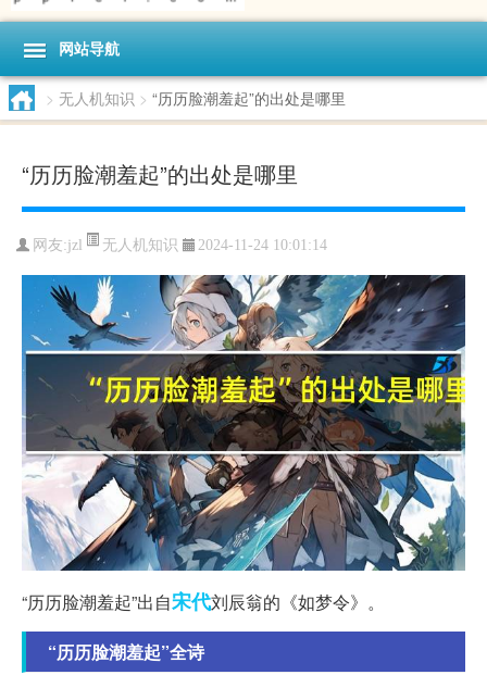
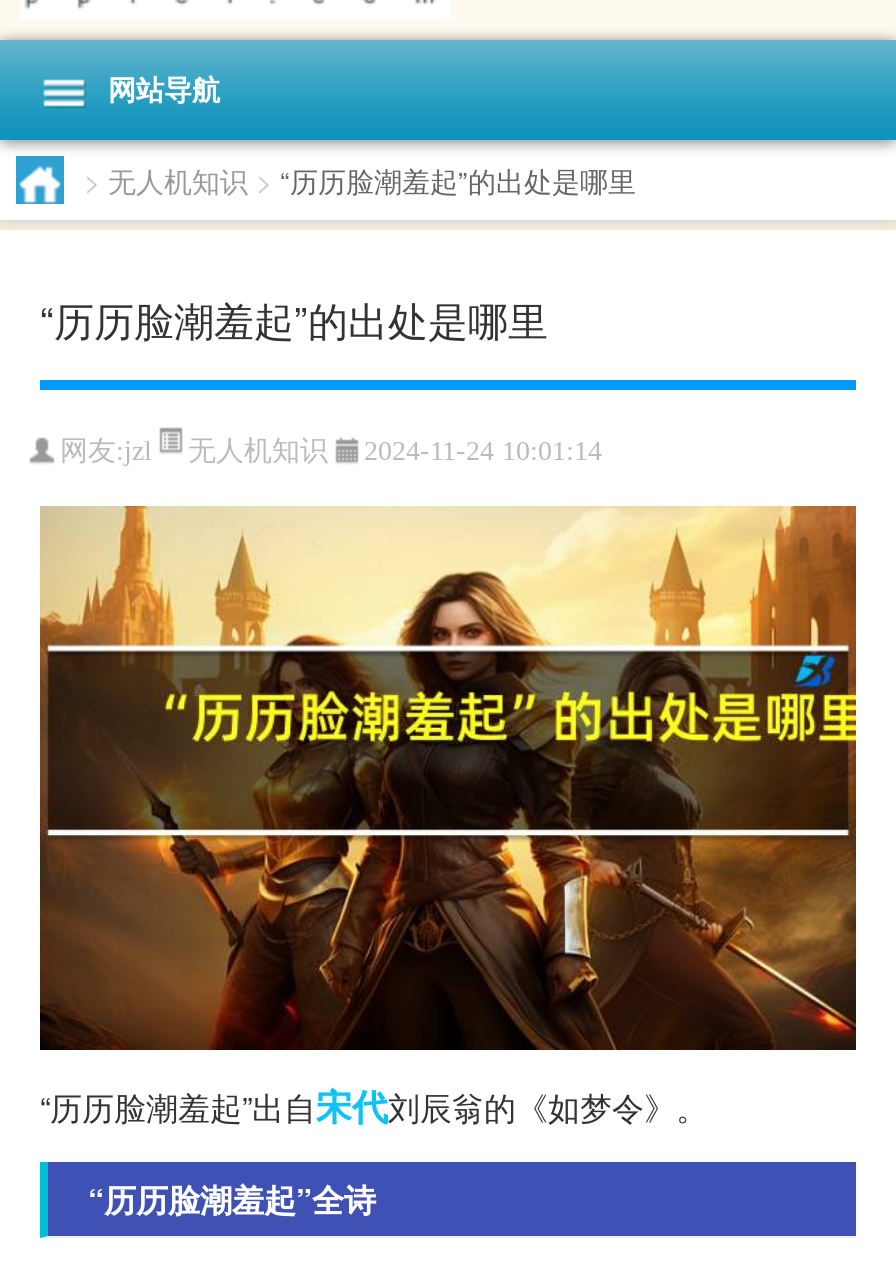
- [image]
+ [image]
